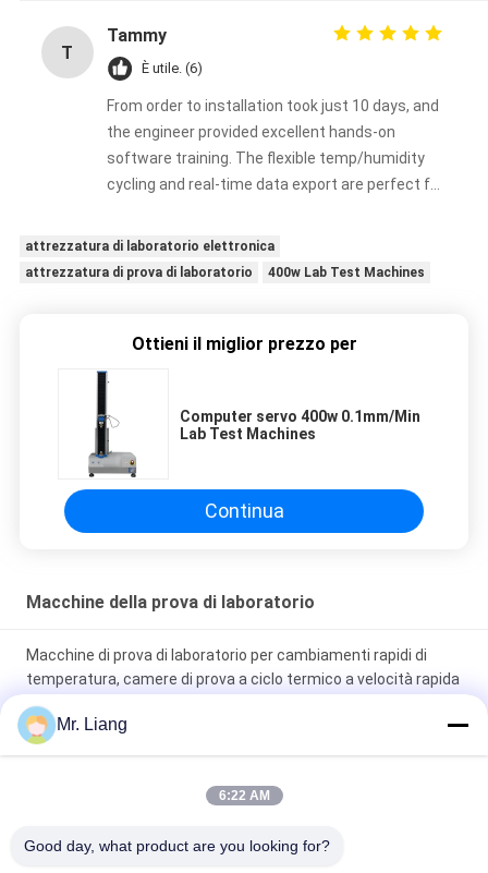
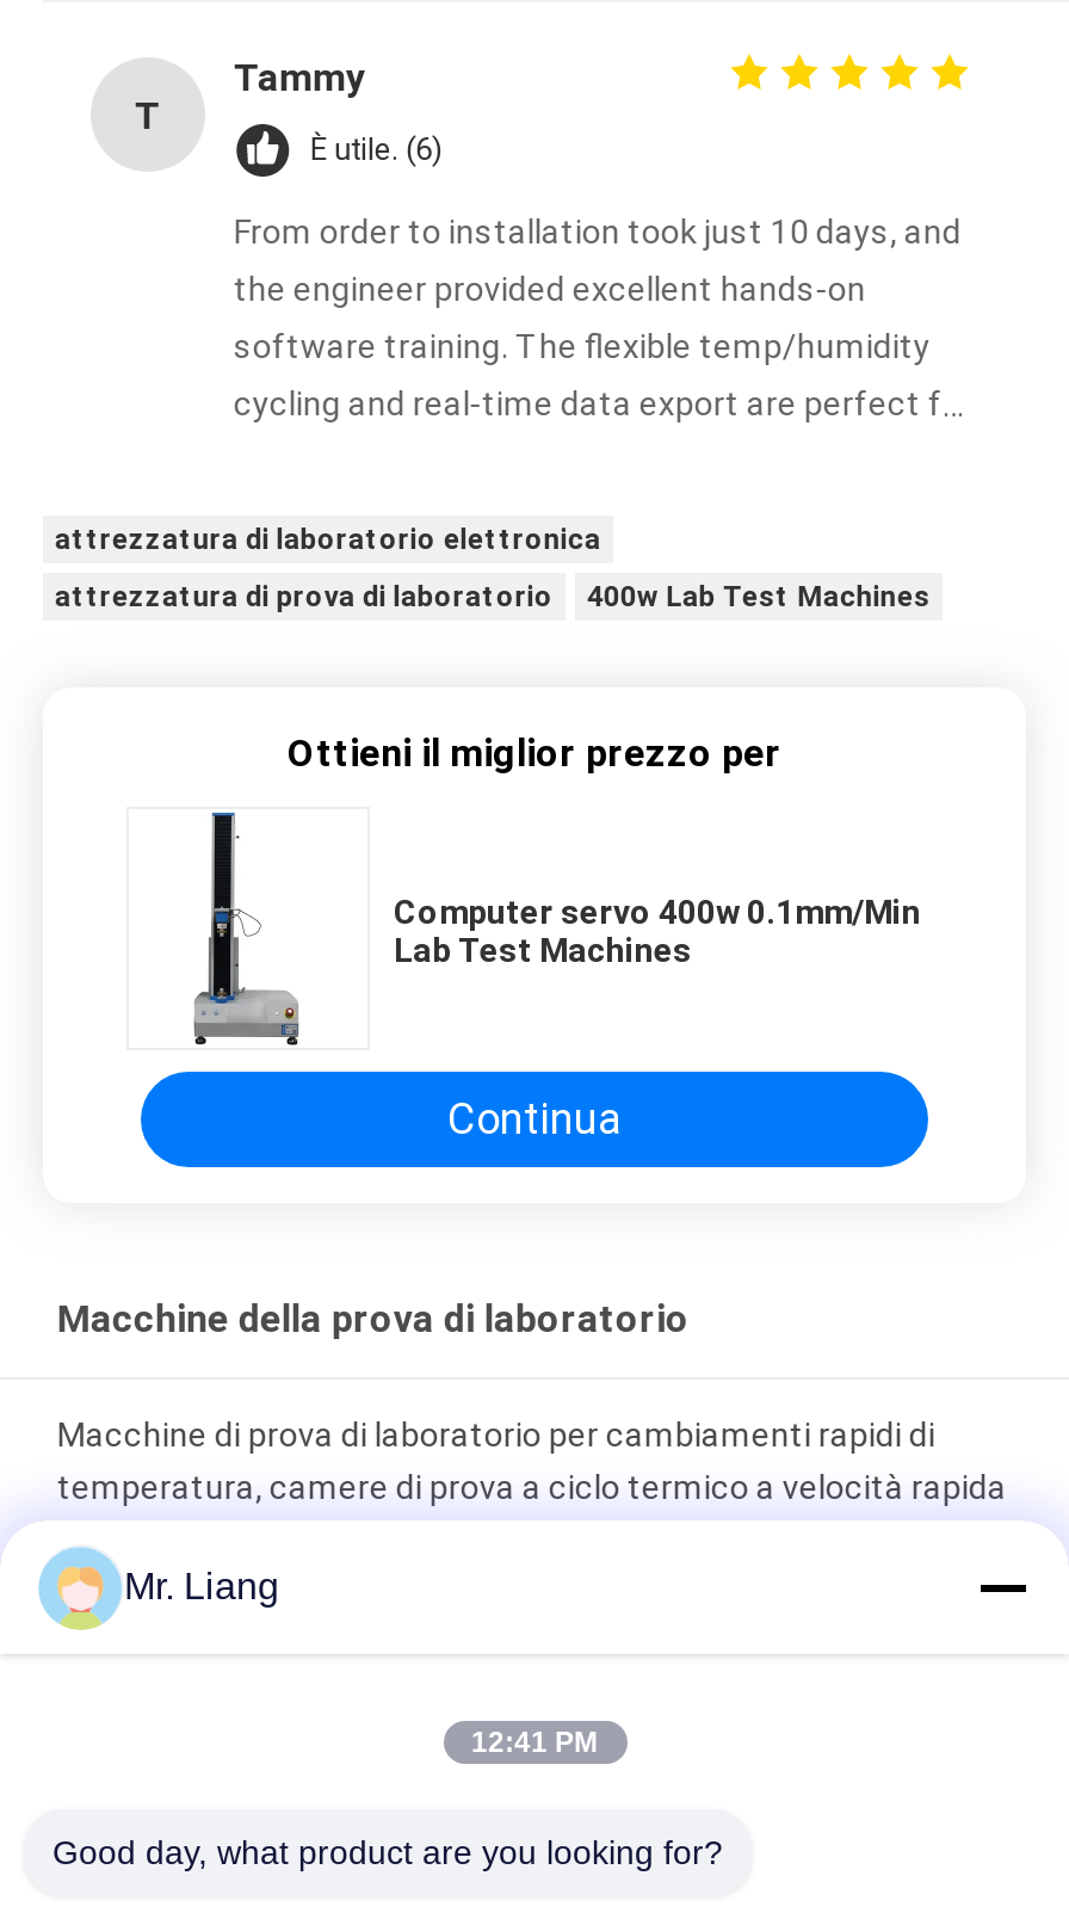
- 6:22 AM
+ 12:41 PM
